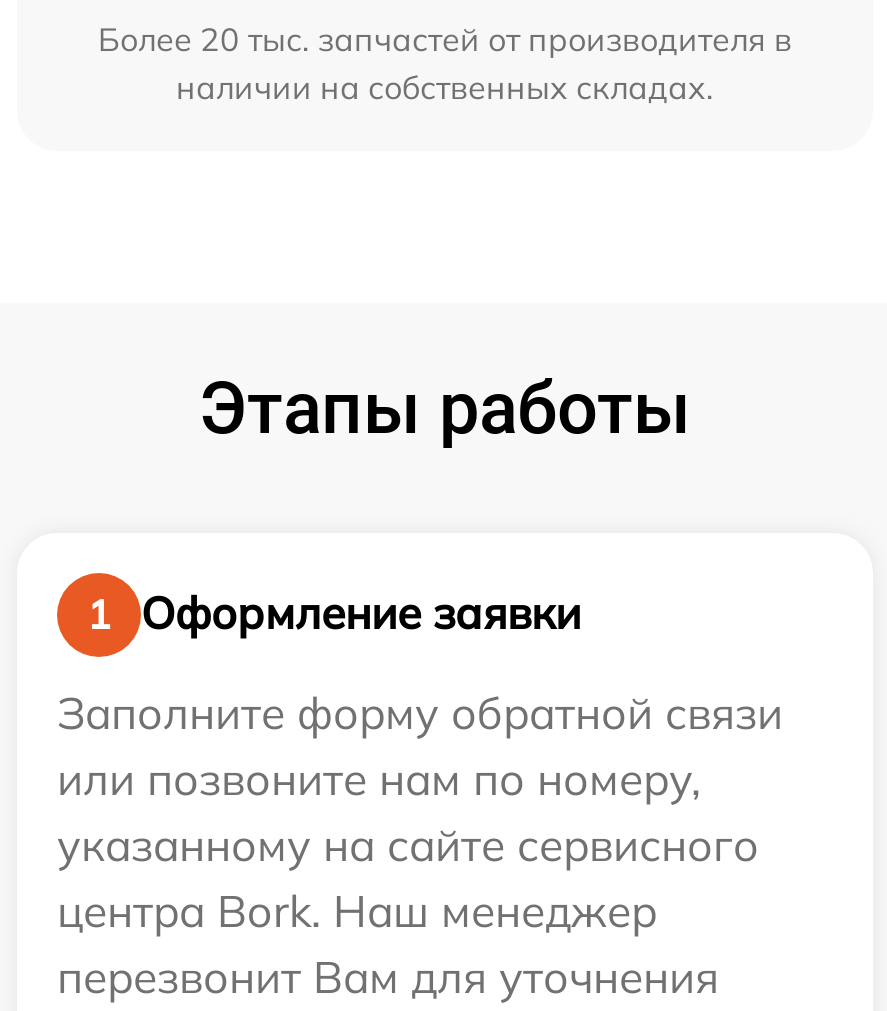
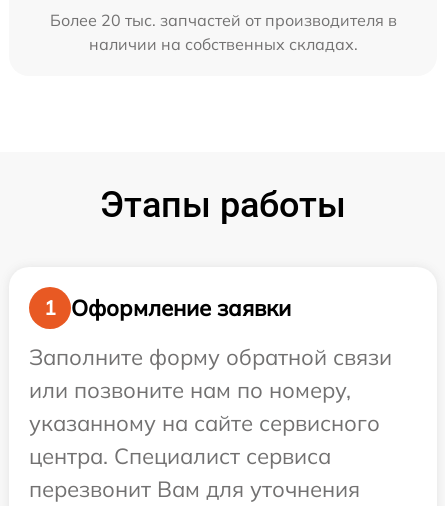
- центра Bork. Наш менеджер
+ центра. Специалист сервиса
